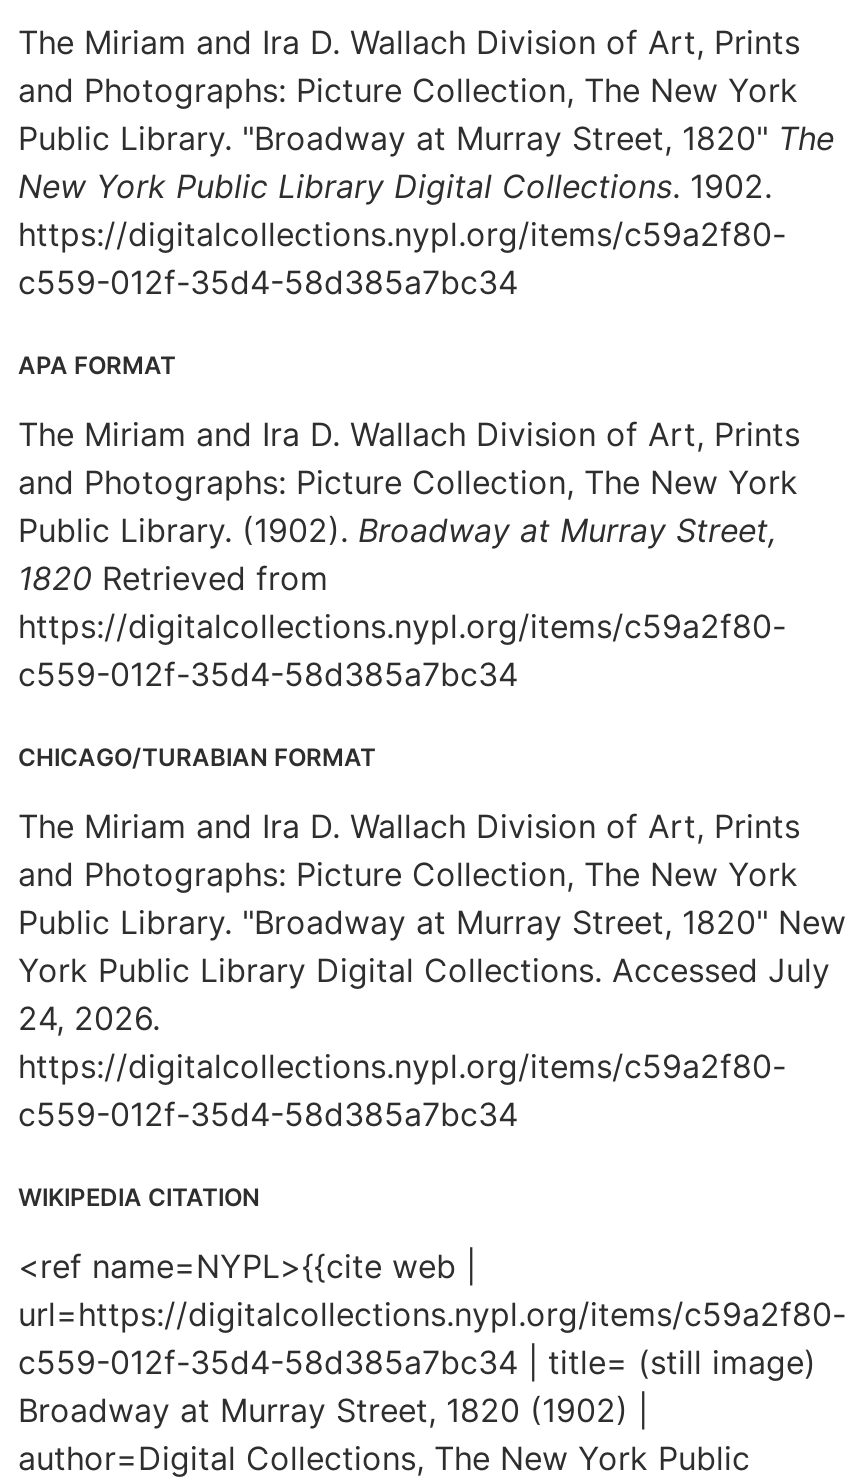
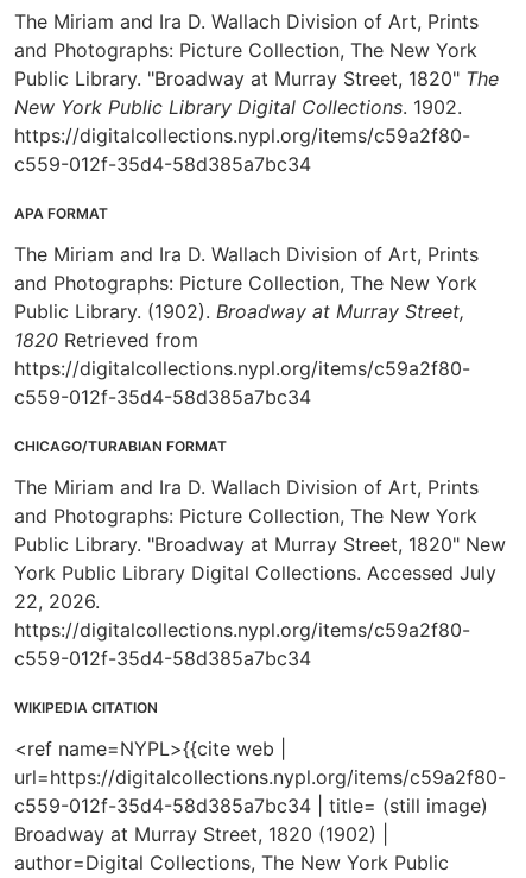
- 24, 2026.
+ 22, 2026.
